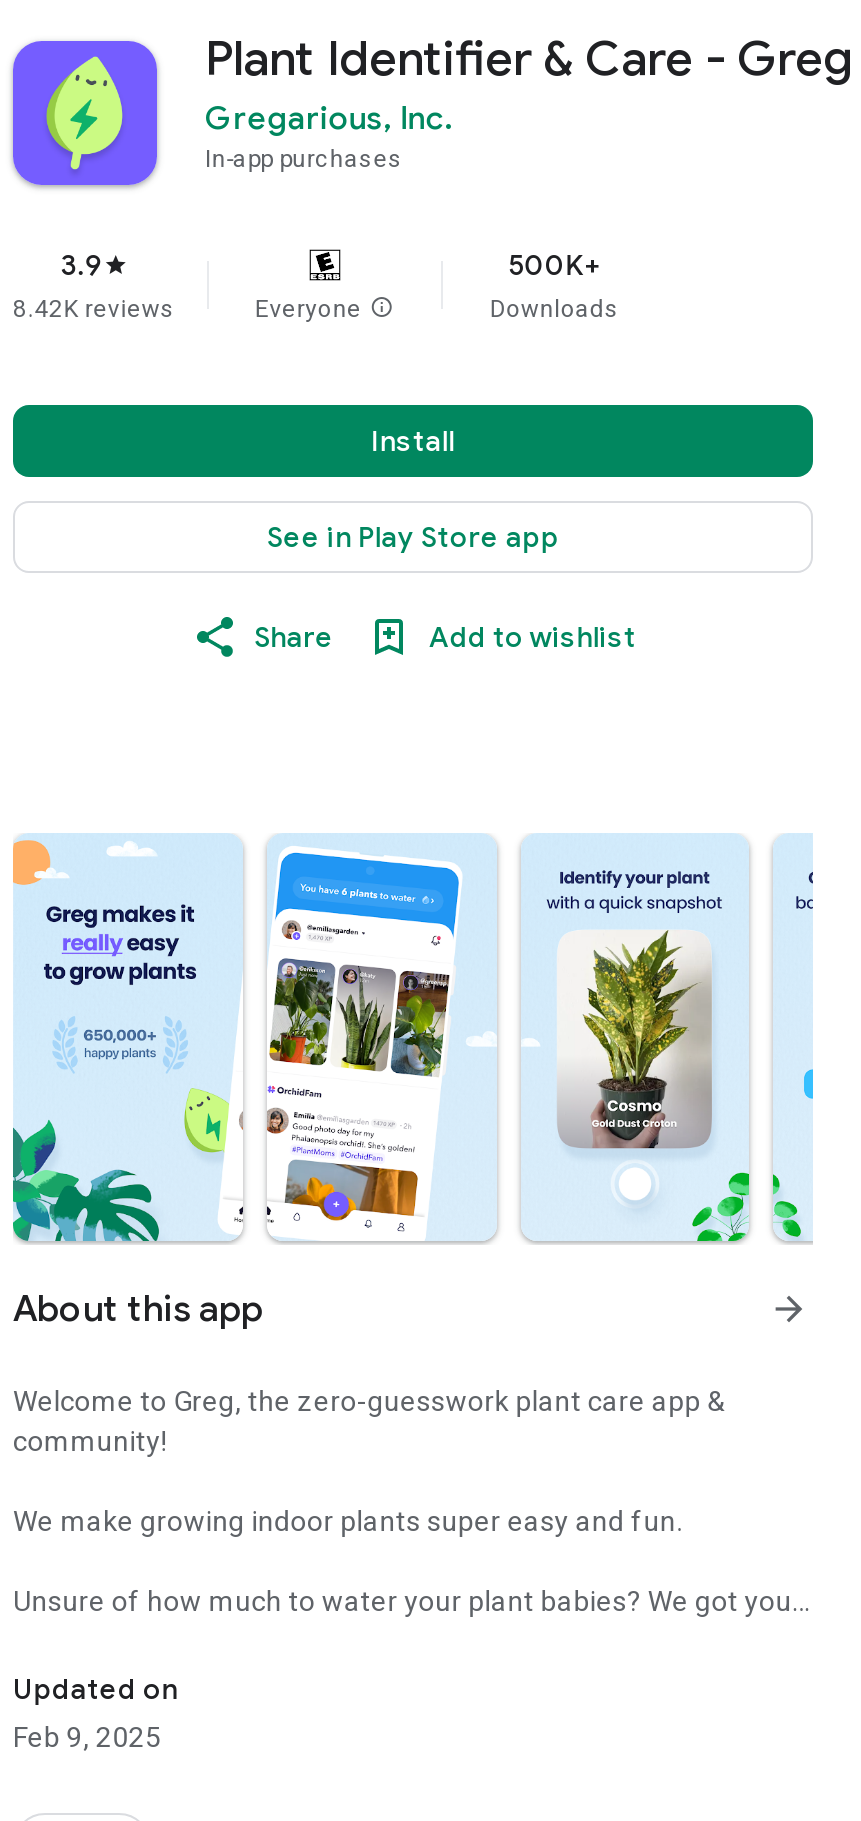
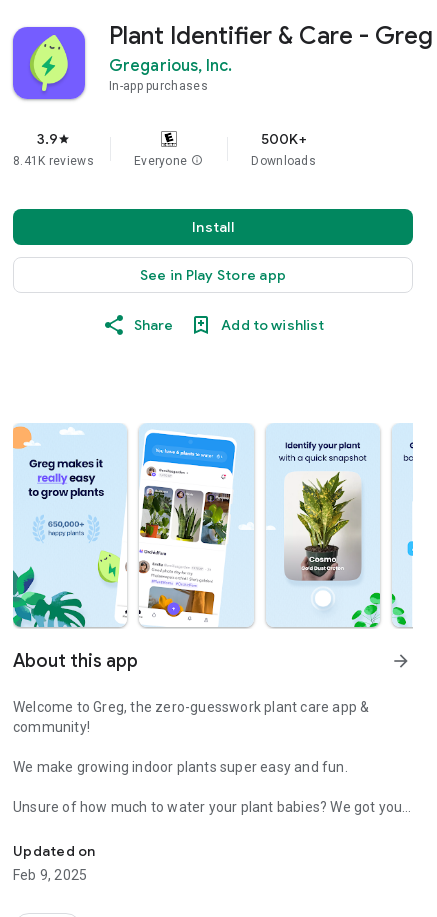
- 8.42K reviews
+ 8.41K reviews
